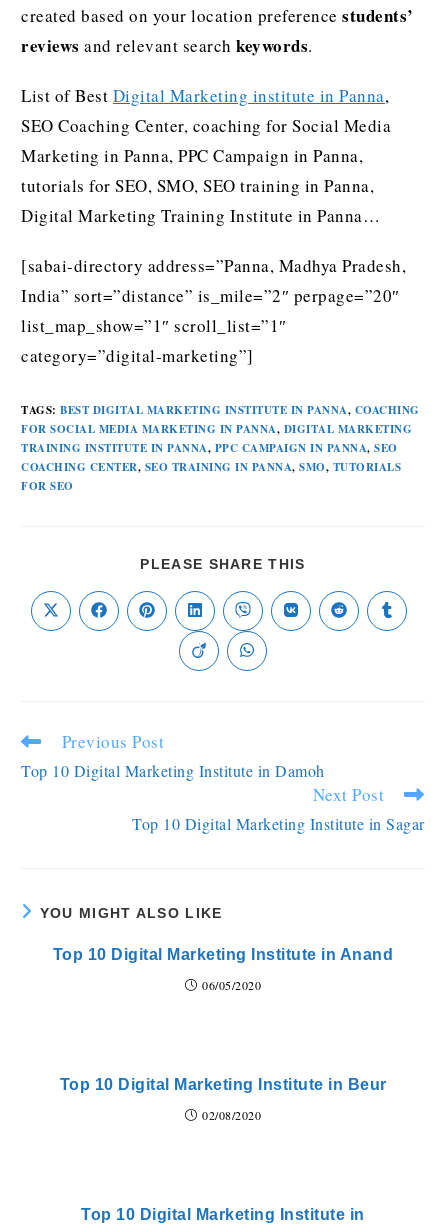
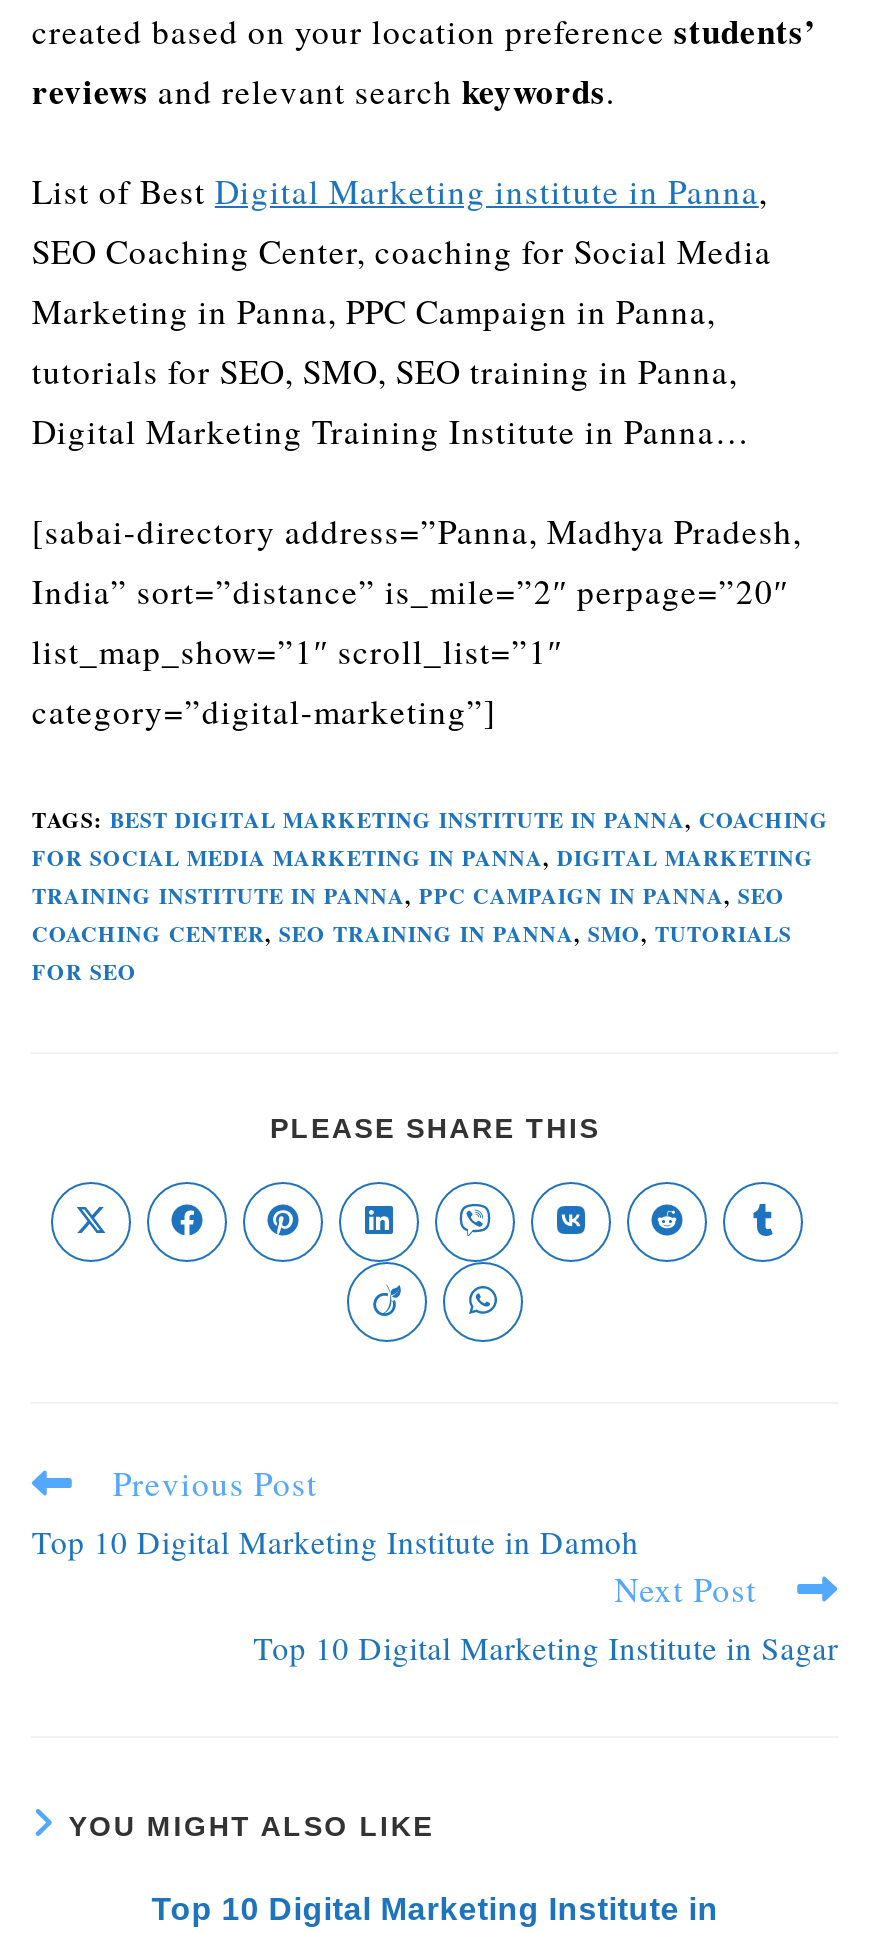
- Top 10 Digital Marketing Institute in Anand
- 06/05/2020

- Top 10 Digital Marketing Institute in Beur
- 02/08/2020
